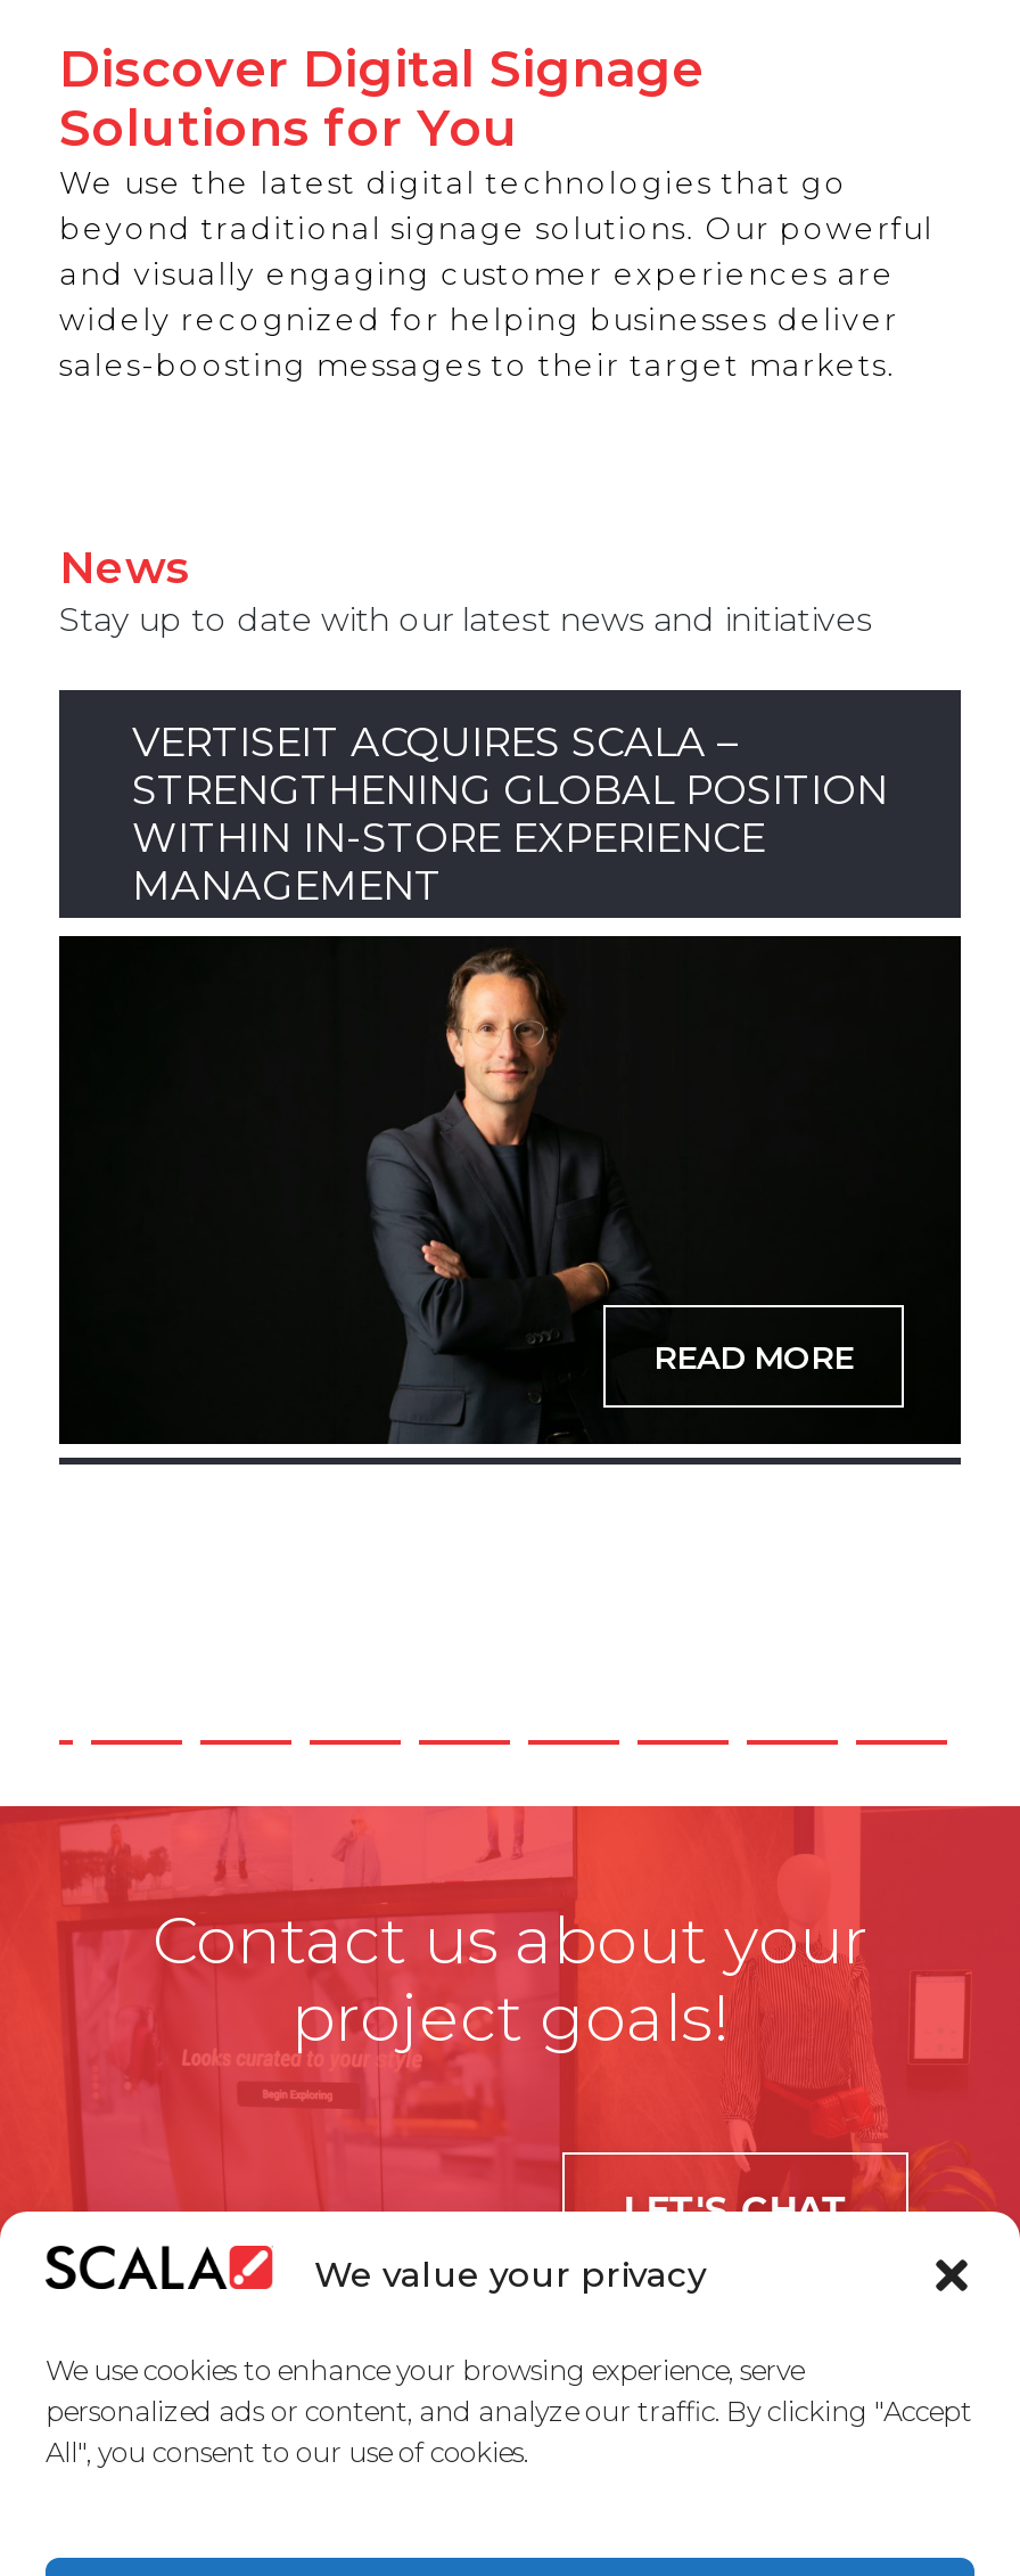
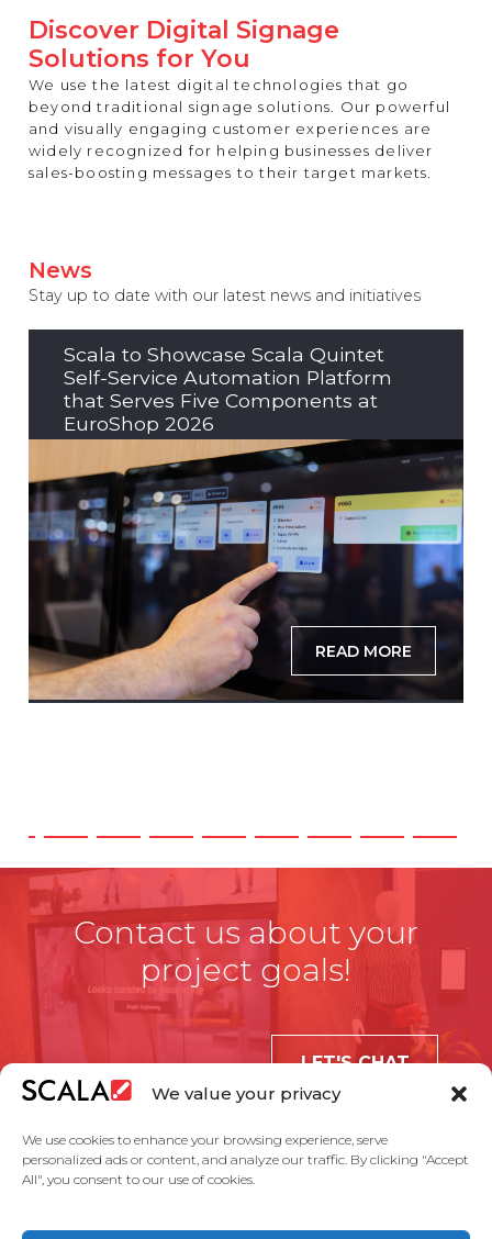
- VERTISEIT ACQUIRES SCALA –
- STRENGTHENING GLOBAL POSITION
- WITHIN IN-STORE EXPERIENCE
- MANAGEMENT
+ Scala to Showcase Scala Quintet
+ Self-Service Automation Platform
+ that Serves Five Components at
+ EuroShop 2026

- [image]
+ [image]
